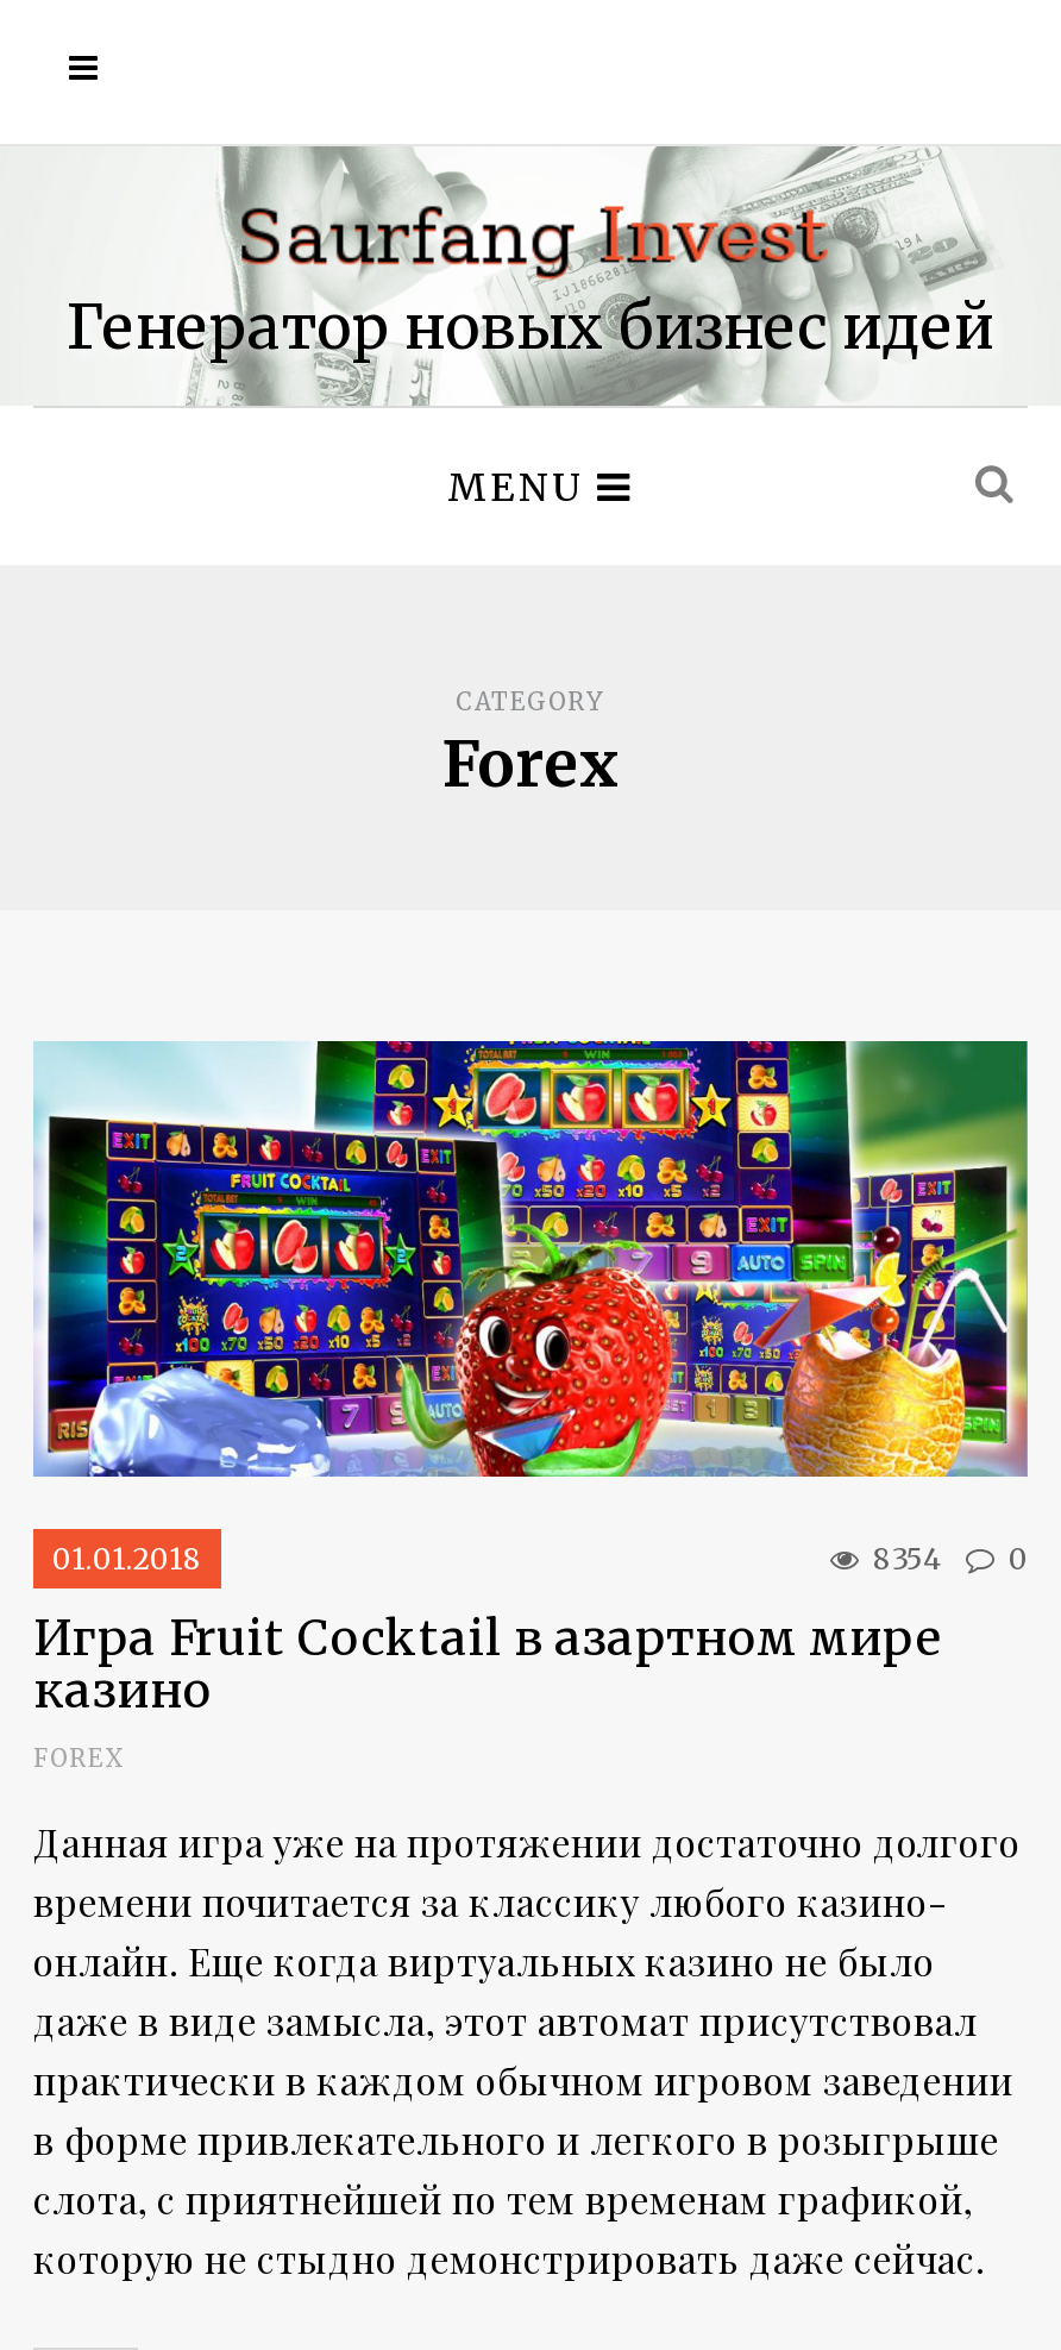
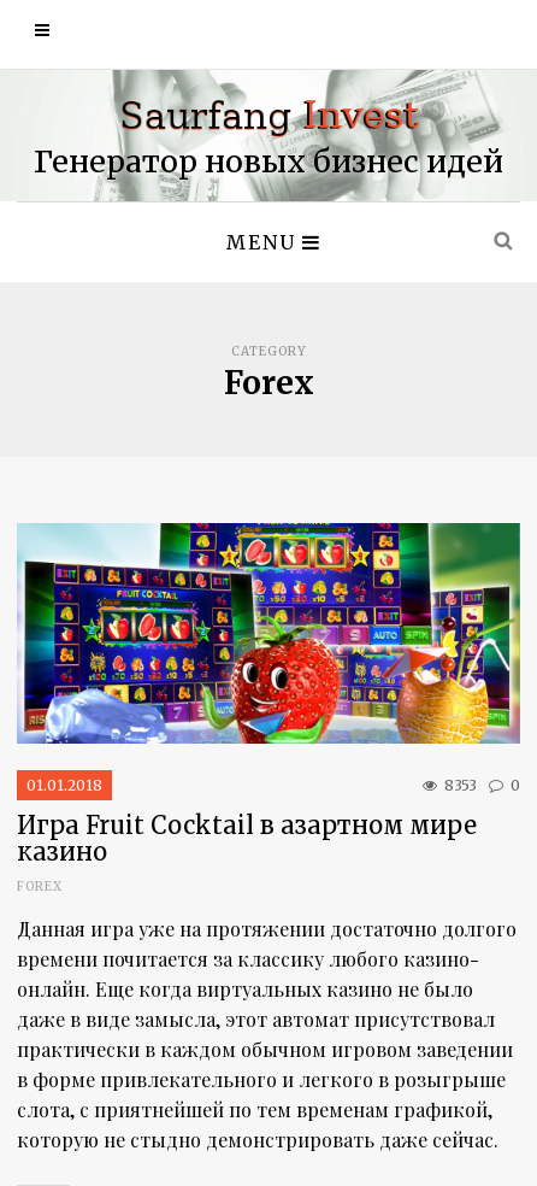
- 8354 0
+ 8353 0
